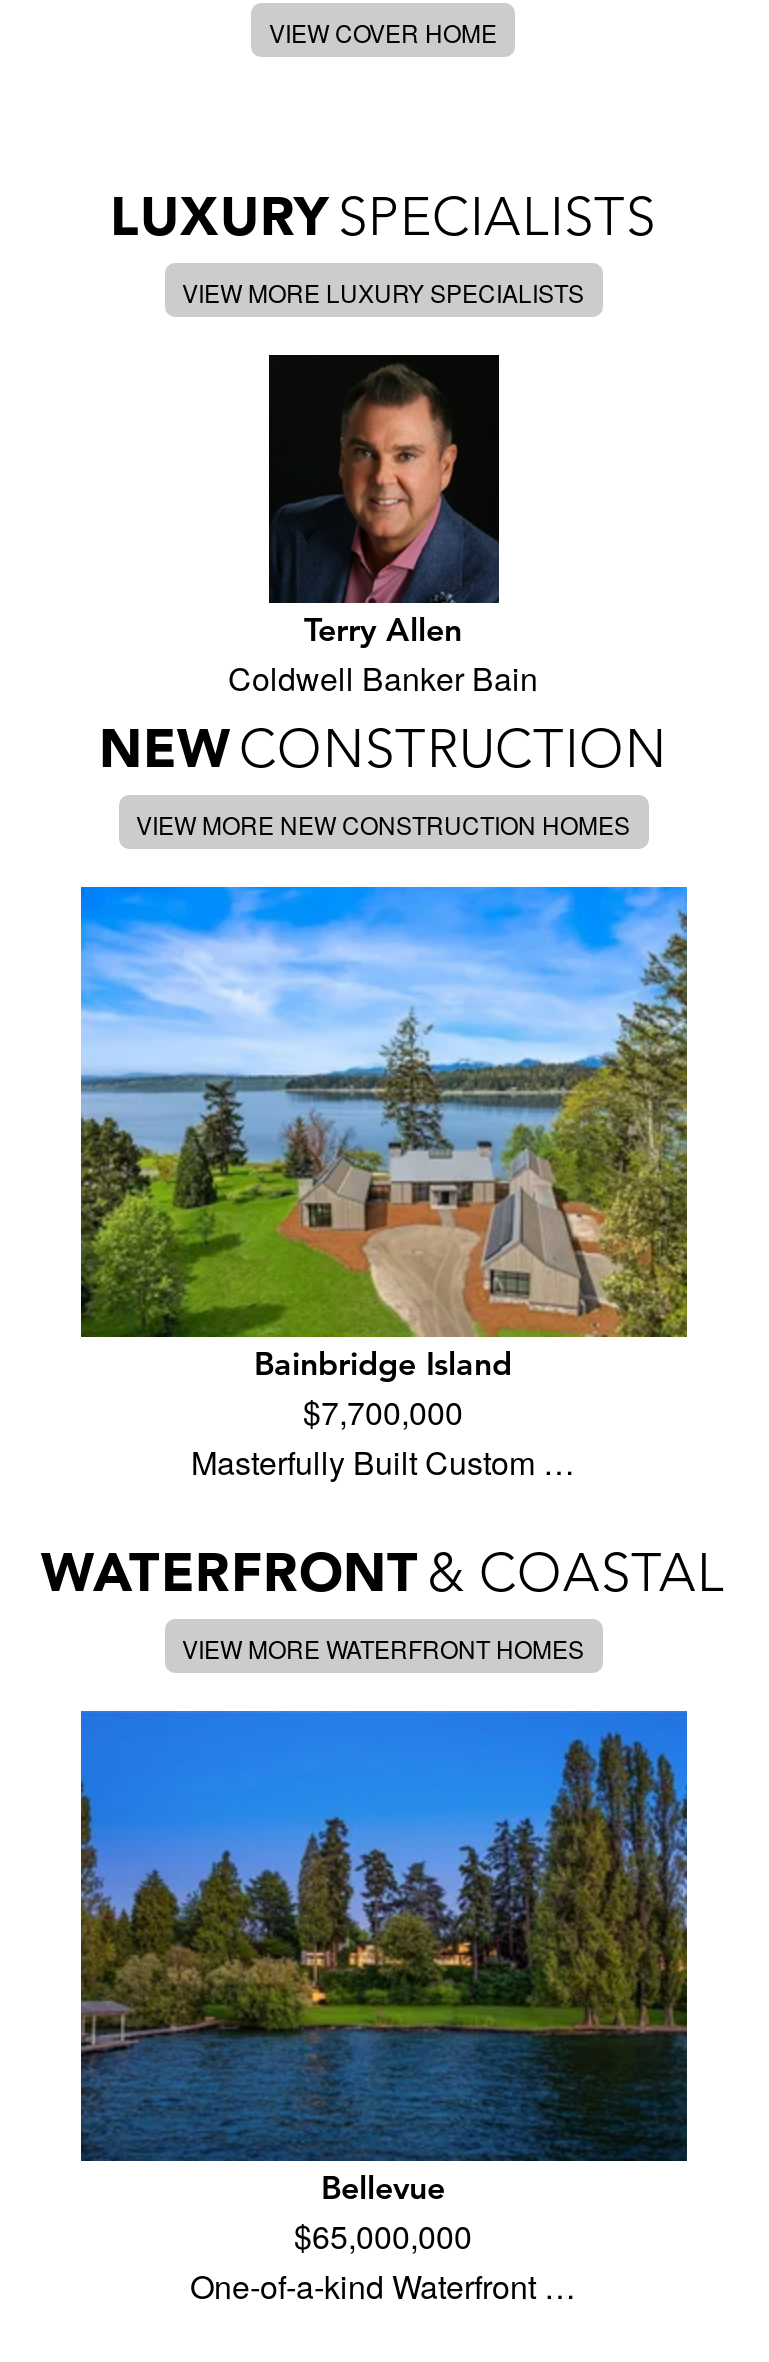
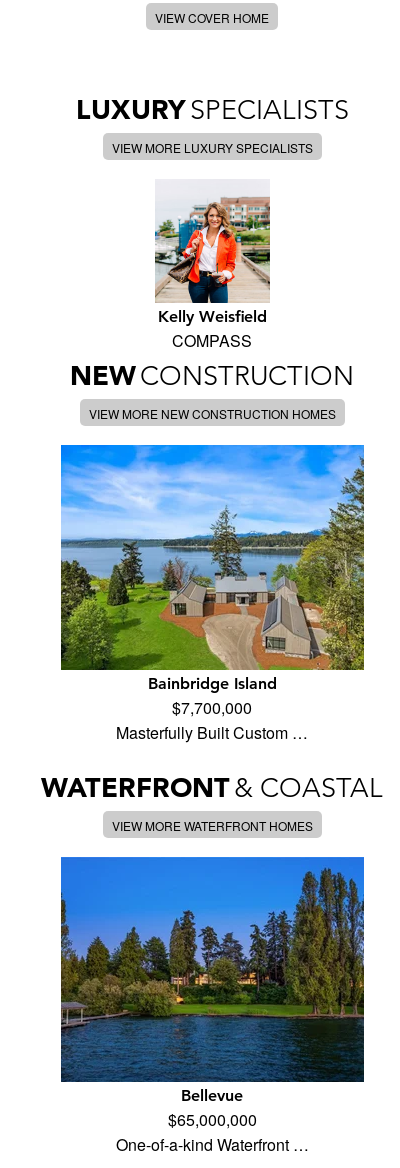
- [image]
- Terry Allen
- Coldwell Banker Bain
+ [image]
+ Kelly Weisfield
+ COMPASS
